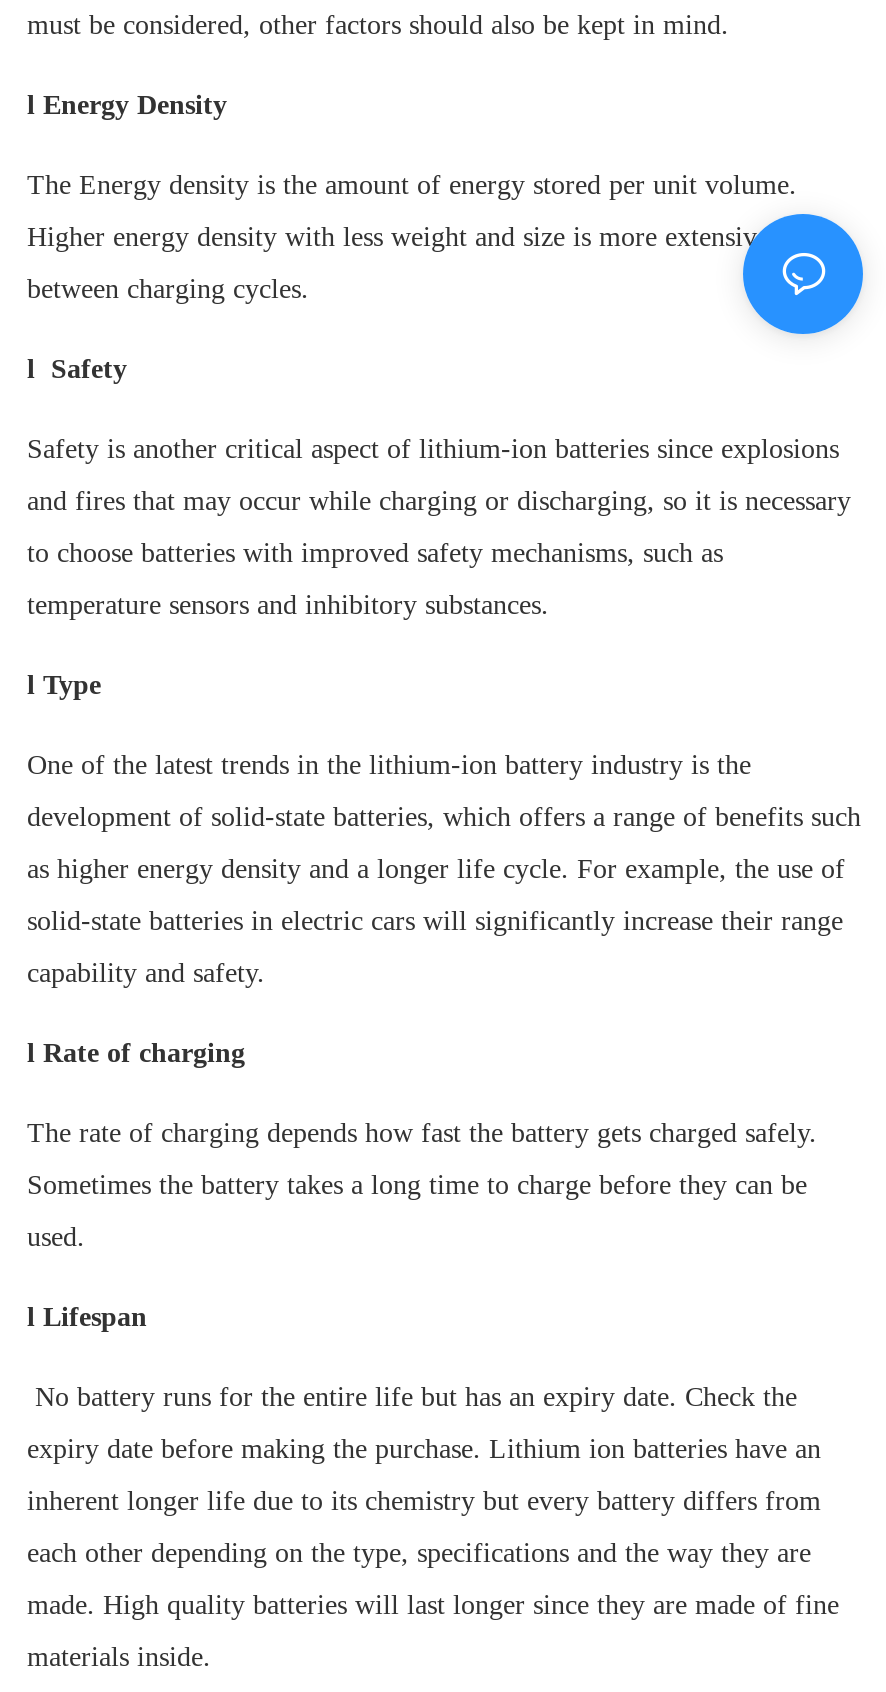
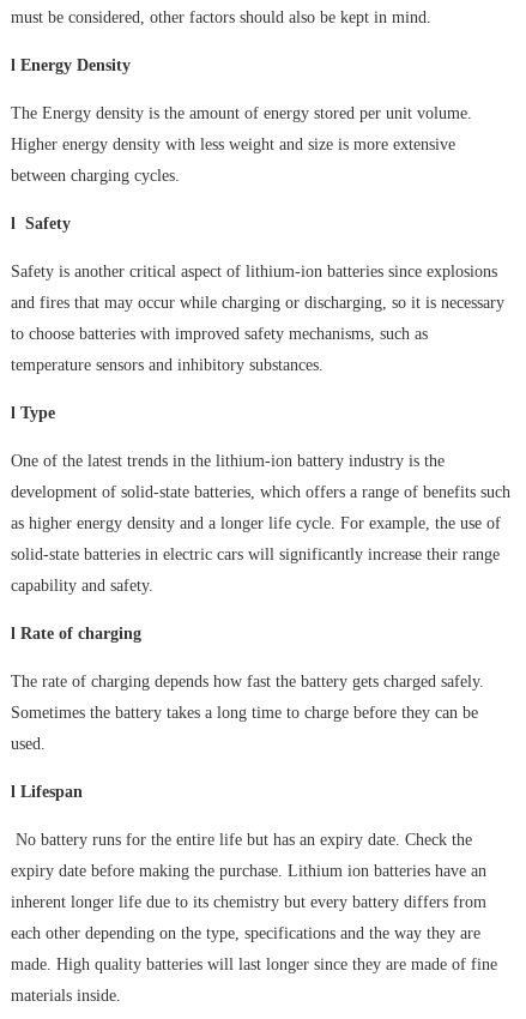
- [image]
